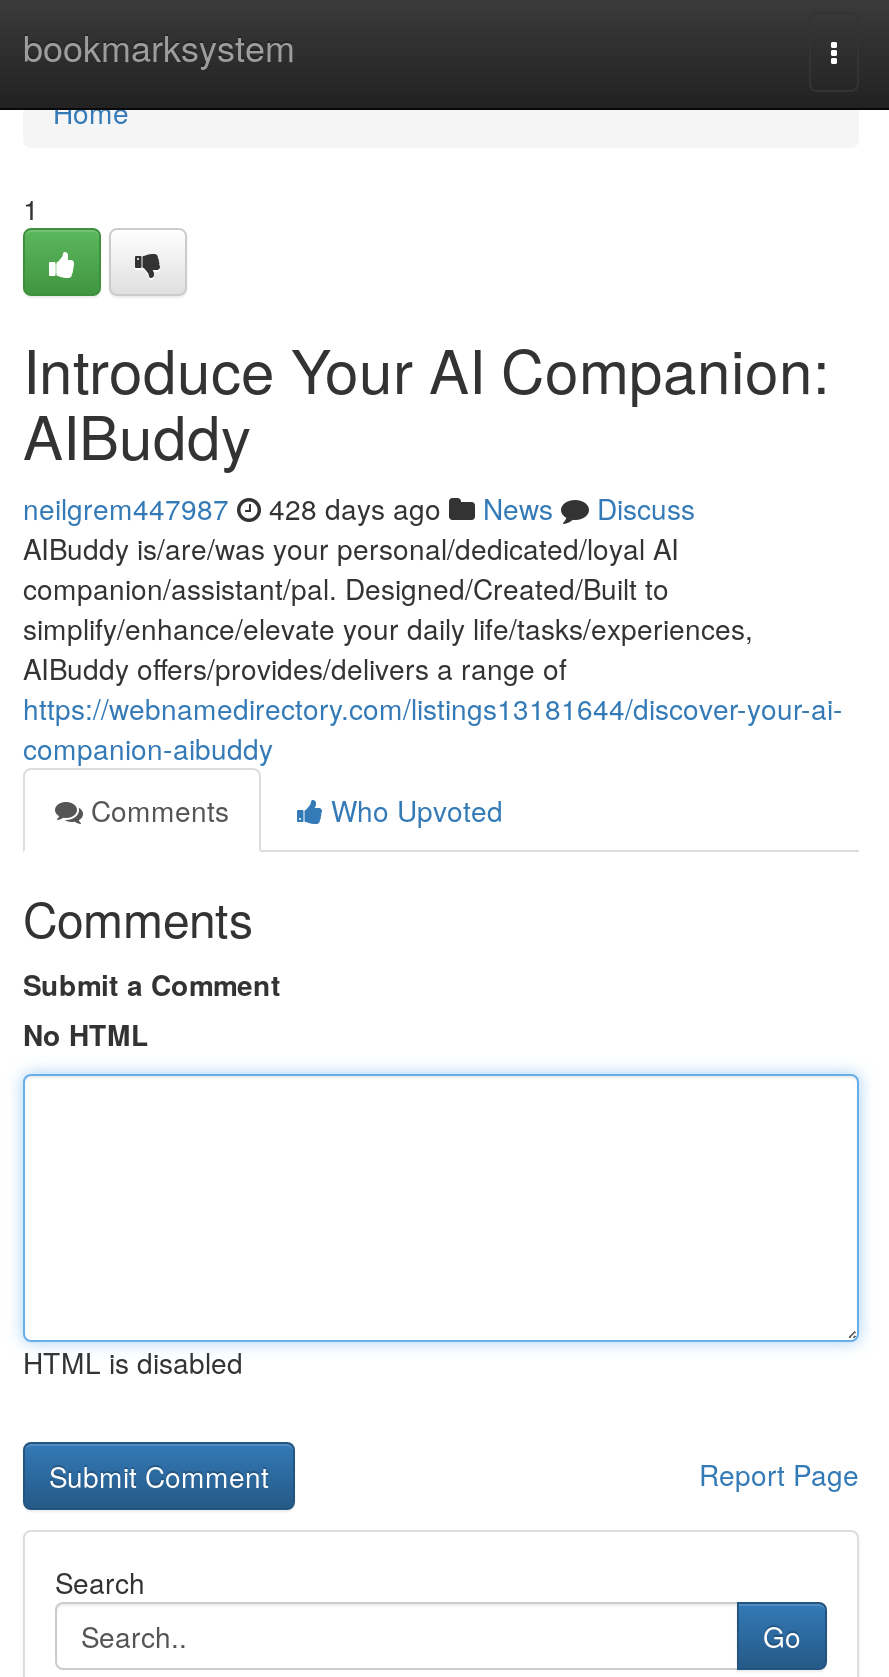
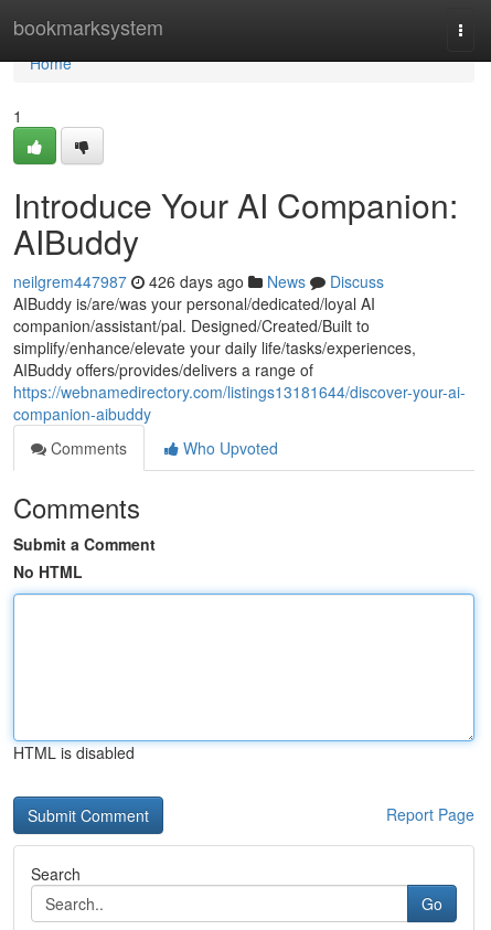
- neilgrem447987 428 days ago News Discuss
+ neilgrem447987 426 days ago News Discuss
